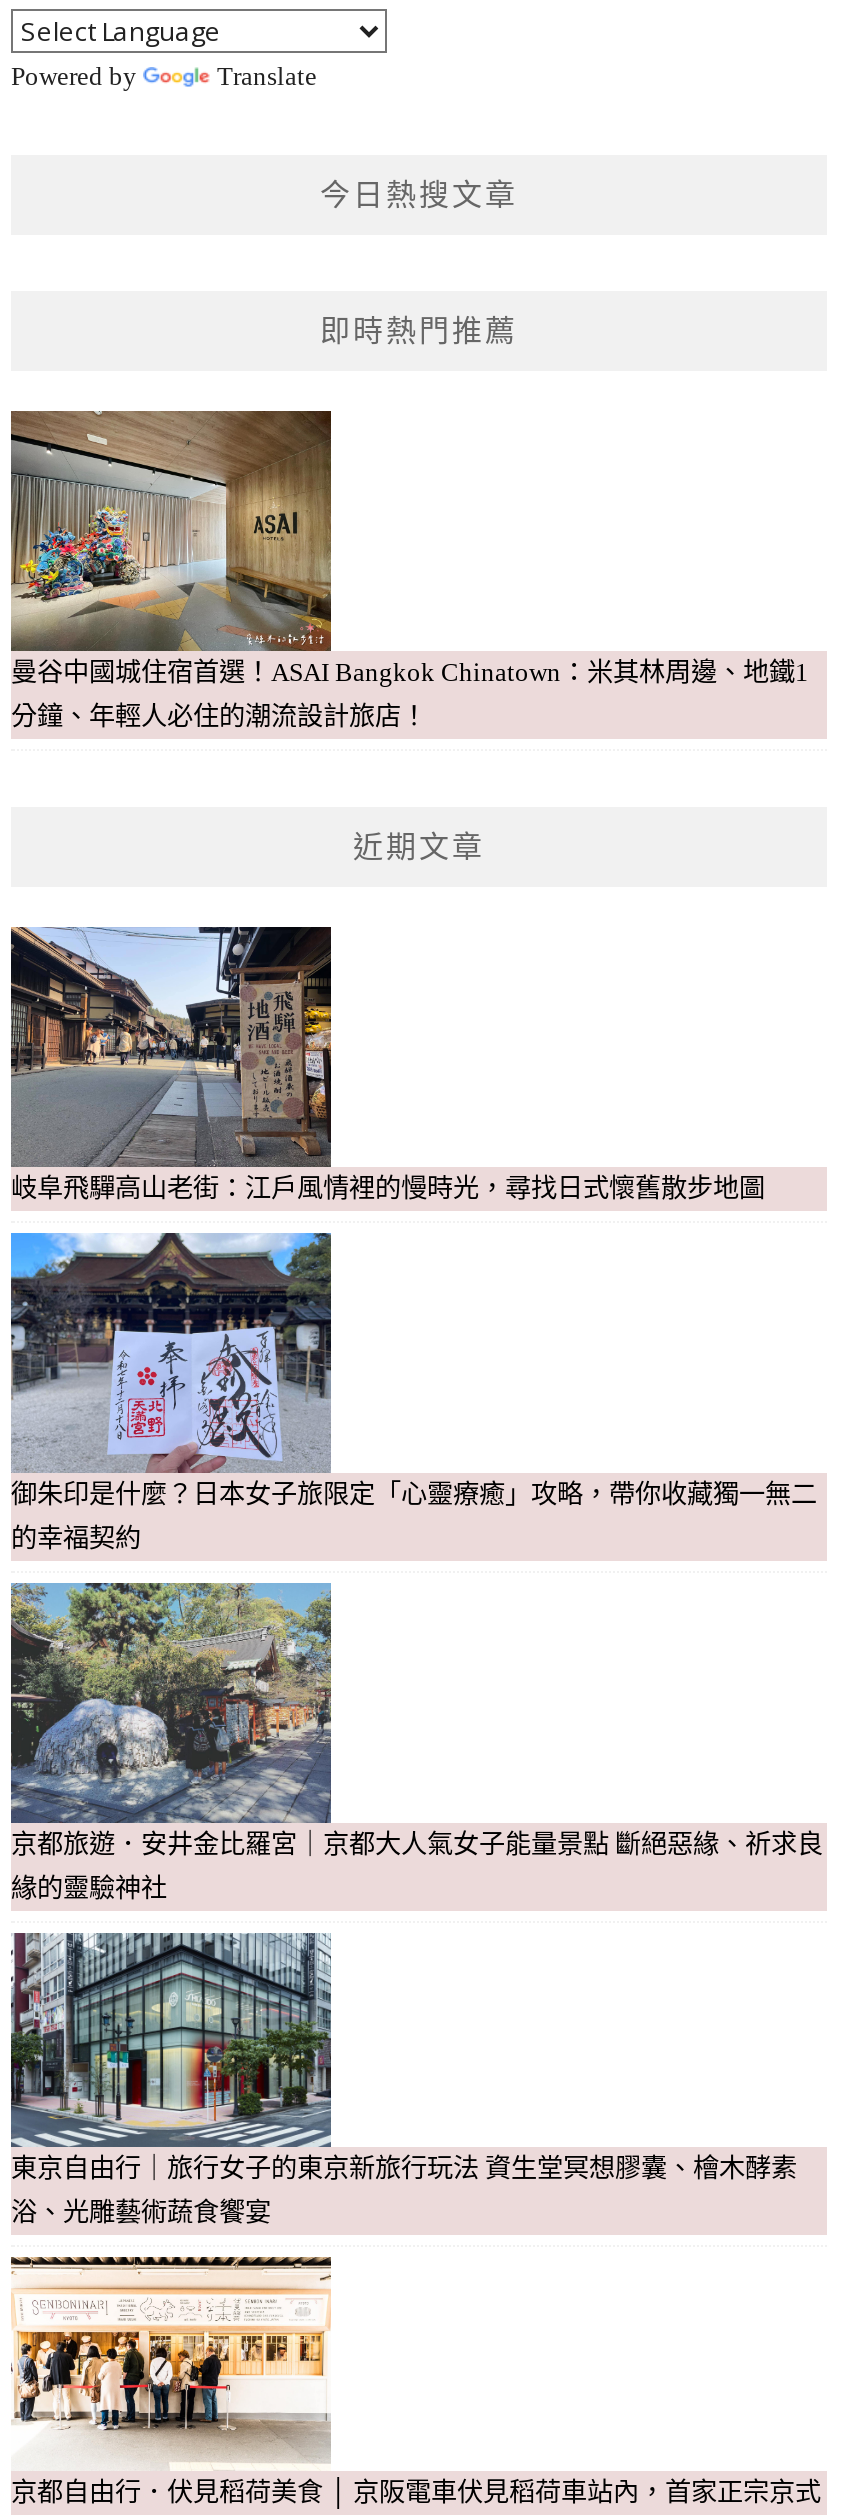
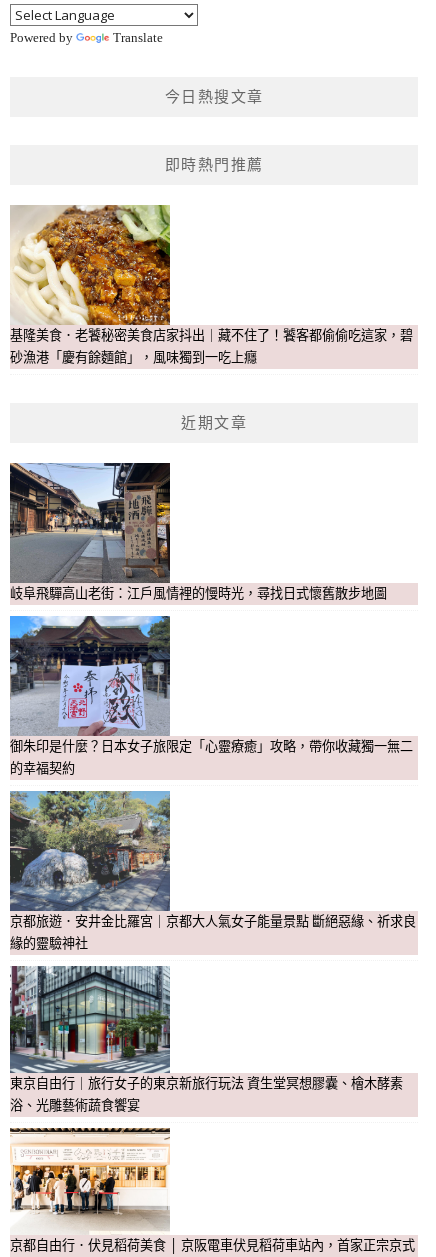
- [image]
- 曼谷中國城住宿首選！ASAI Bangkok Chinatown：米其林周邊、地鐵1
+ [image]
+ 基隆美食．老饕秘密美食店家抖出｜藏不住了！饕客都偷偷吃這家，碧

- 分鐘、年輕人必住的潮流設計旅店！
+ 砂漁港「慶有餘麵館」，風味獨到一吃上癮
